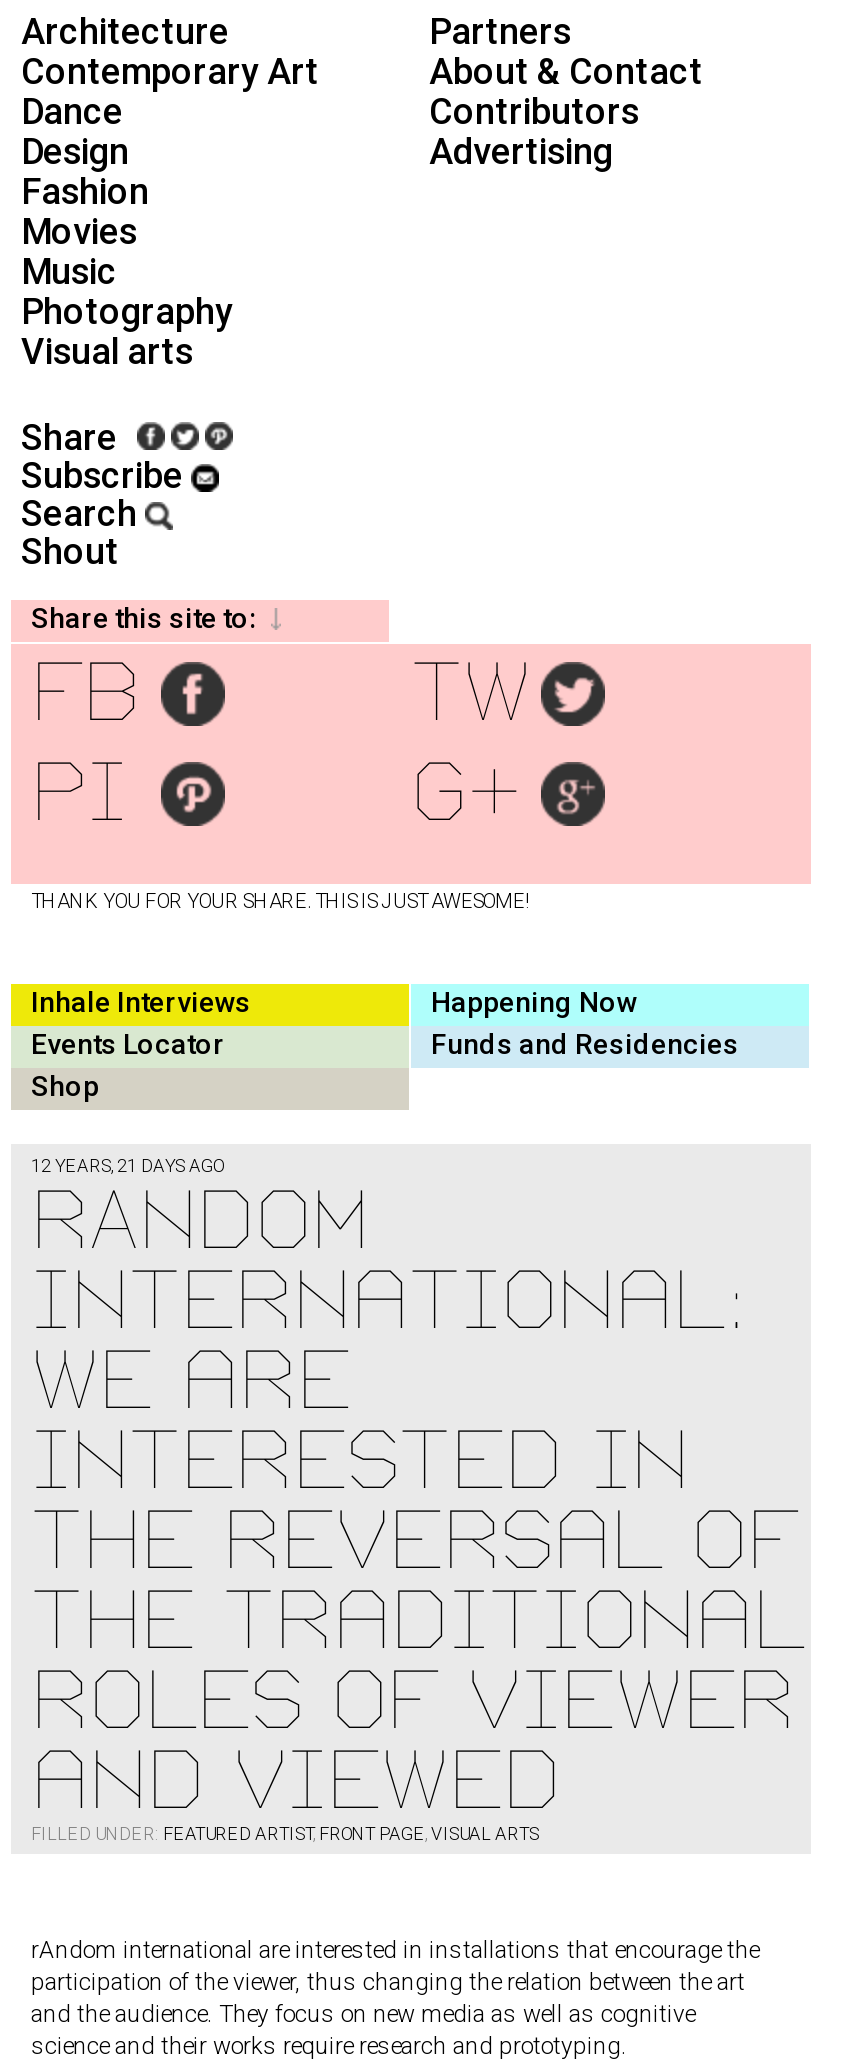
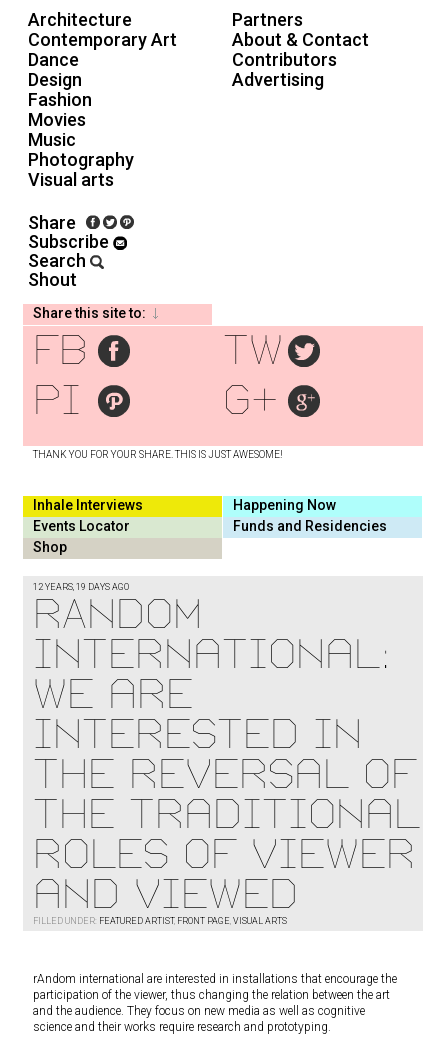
- 12 YEARS, 21 DAYS AGO
+ 12 YEARS, 19 DAYS AGO
